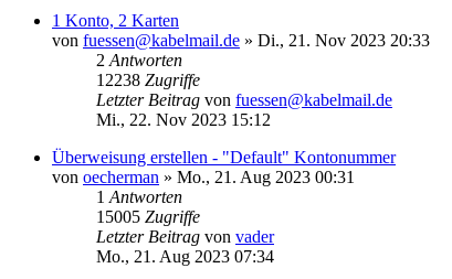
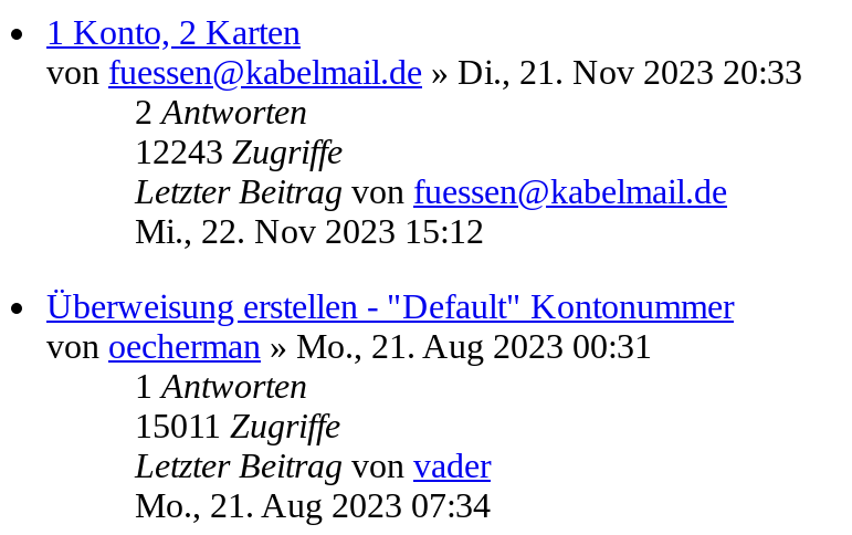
- 12238 Zugriffe
+ 12243 Zugriffe

- 15005 Zugriffe
+ 15011 Zugriffe
